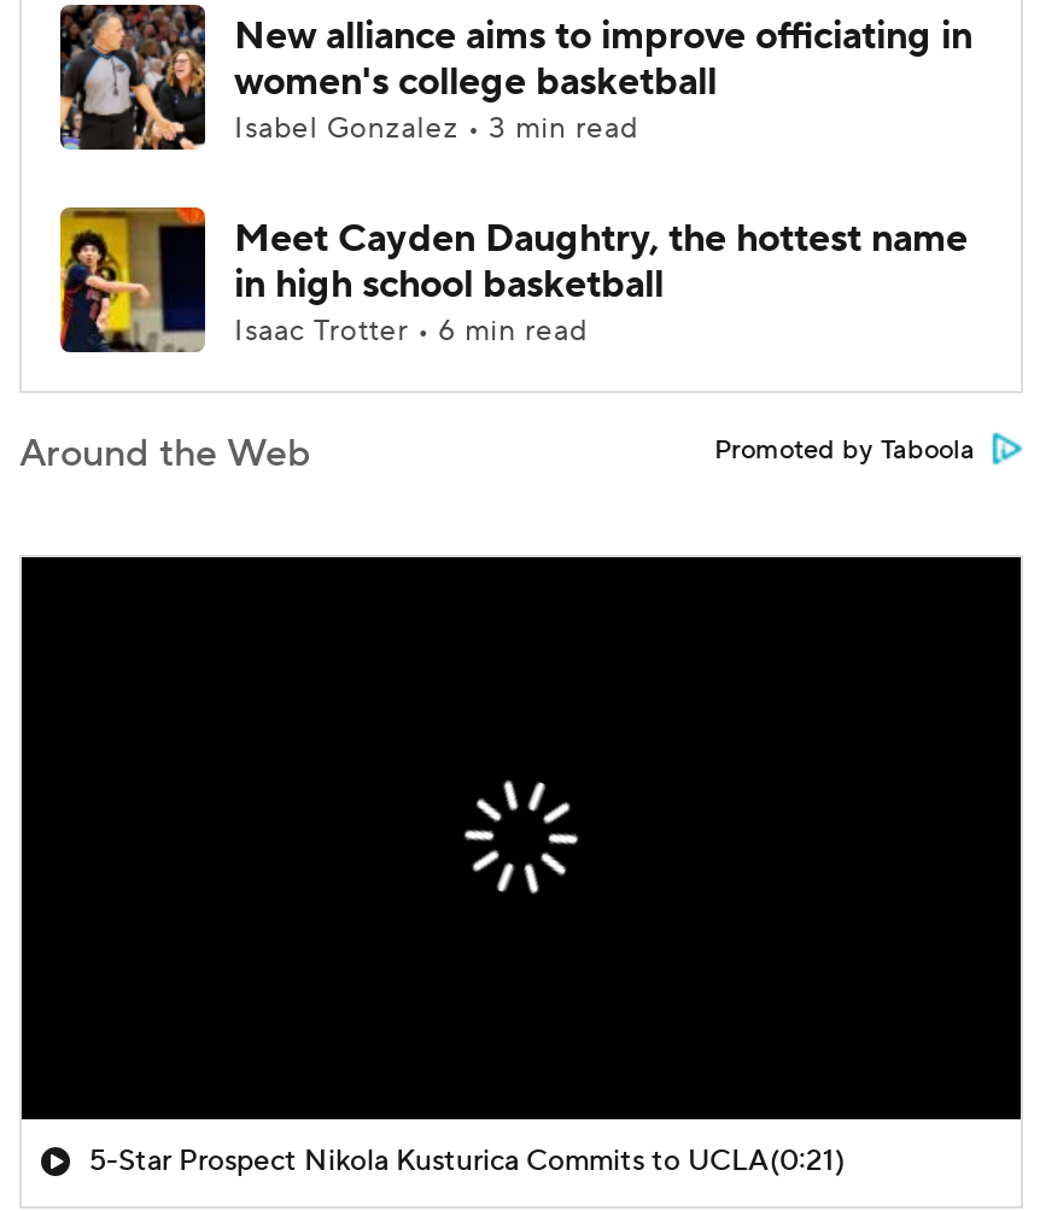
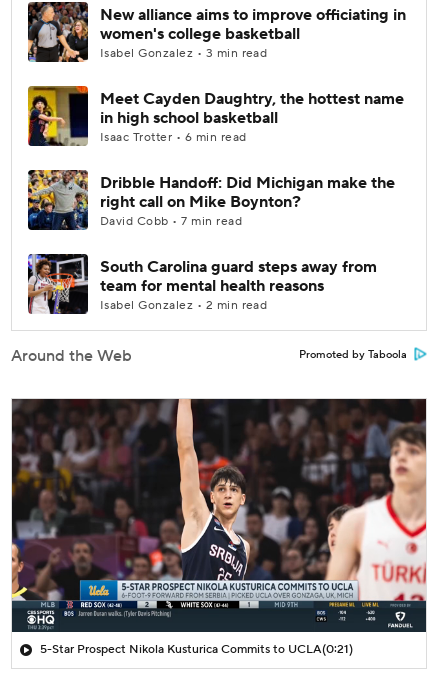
+ [image]
+ Dribble Handoff: Did Michigan make the
+ right call on Mike Boynton?
+ David Cobb • 7 min read
+ South Carolina guard steps away from
+ team for mental health reasons
+ Isabel Gonzalez • 2 min read

+ [image]

+ [image]
